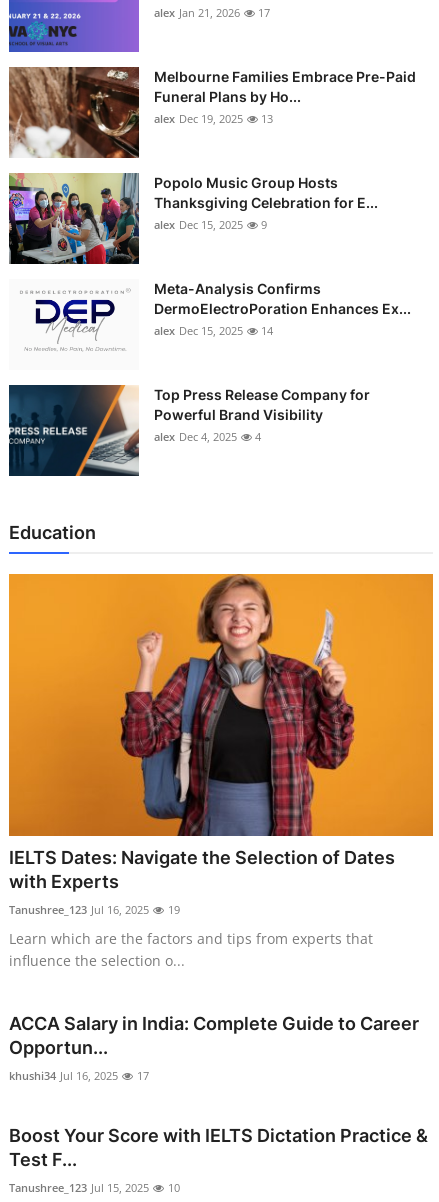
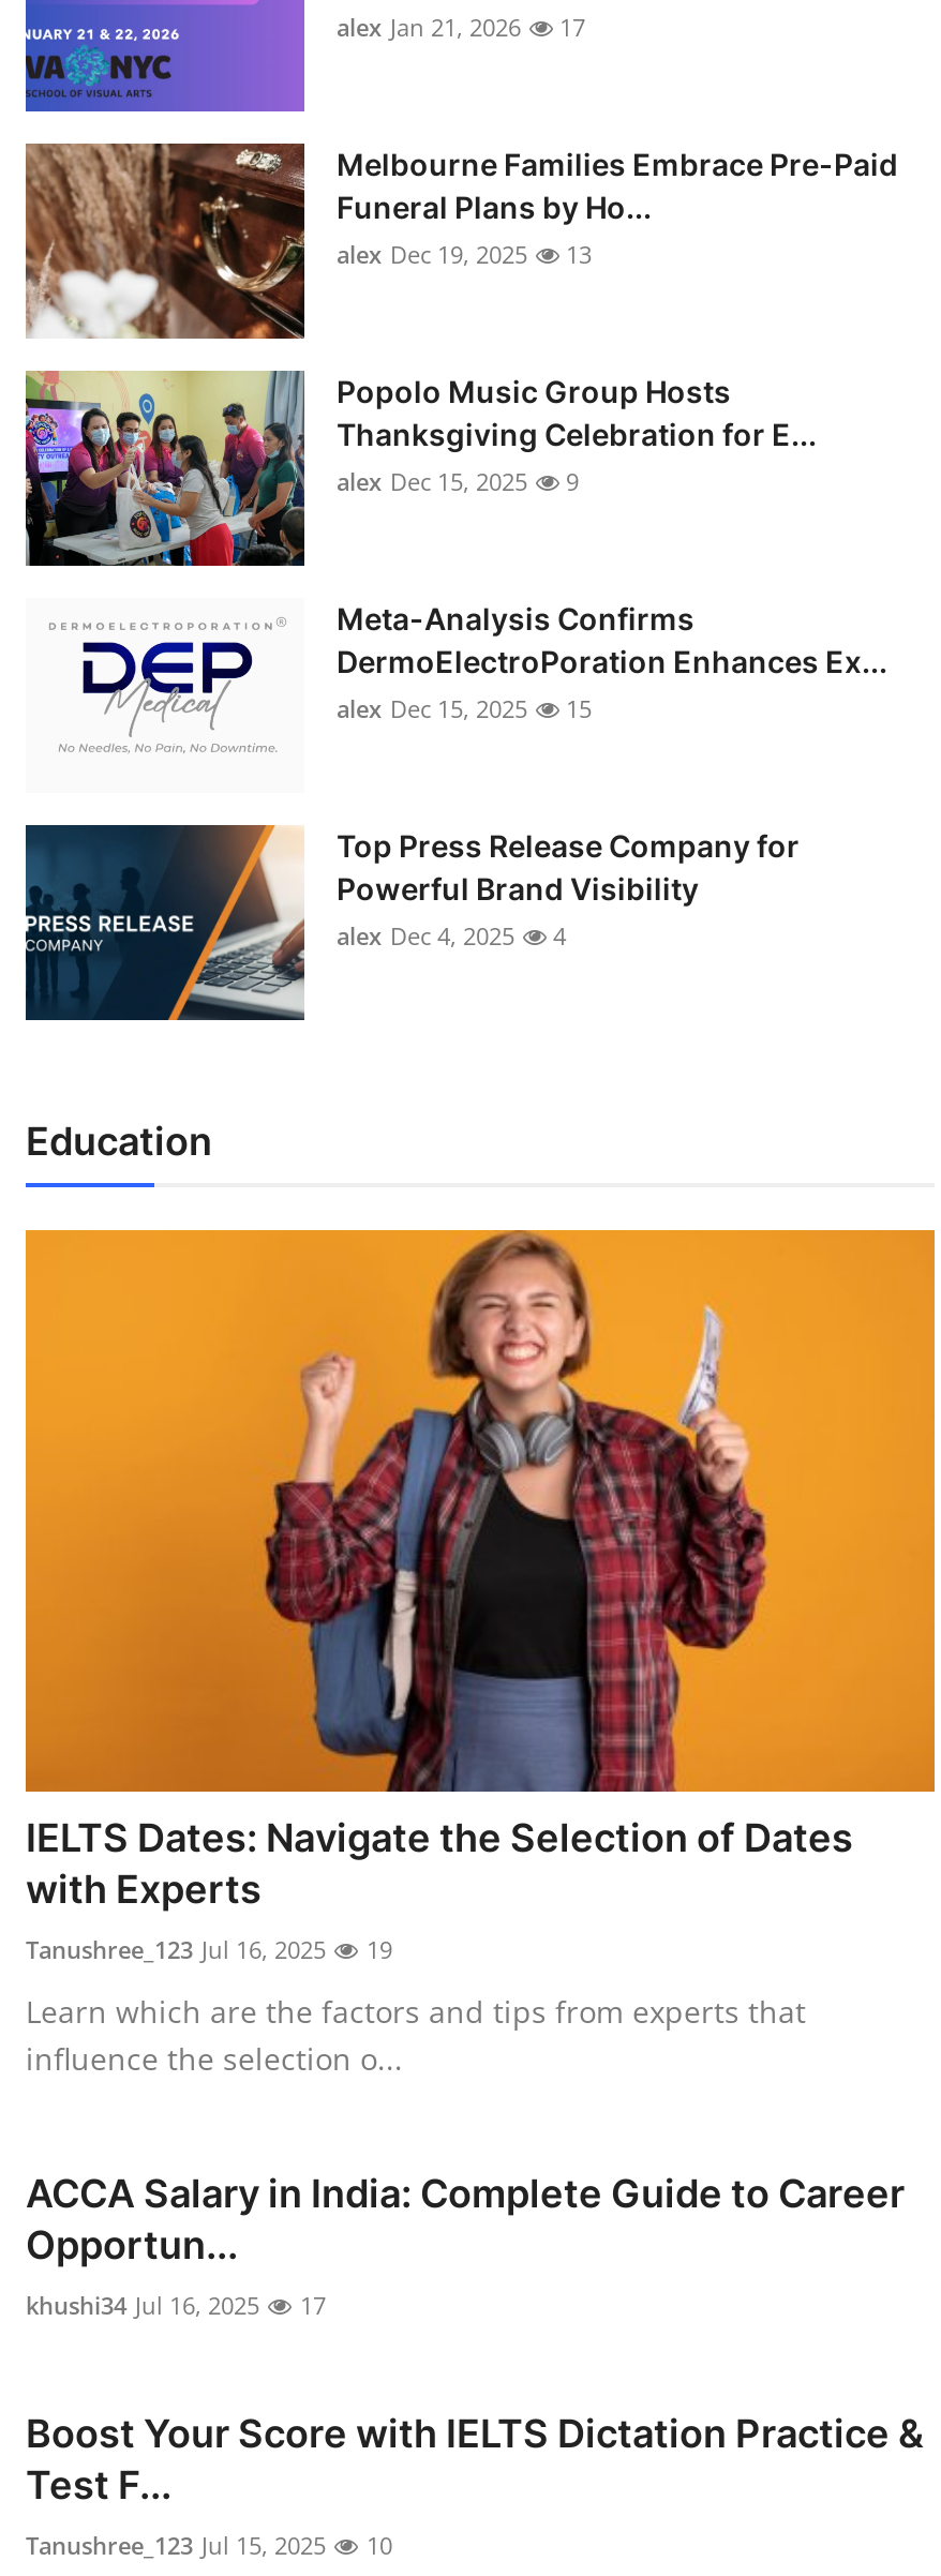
- alex Dec 15, 2025 14
+ alex Dec 15, 2025 15
